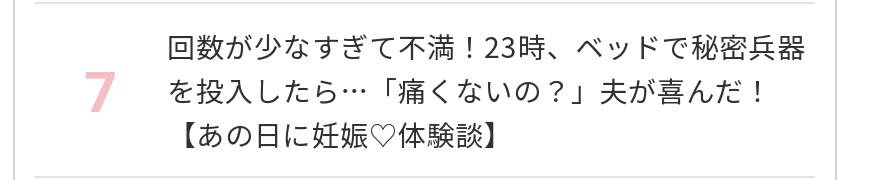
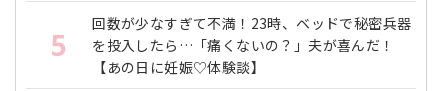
- 7 を投入したら…「痛くないの？」夫が喜んだ！
+ 5 を投入したら…「痛くないの？」夫が喜んだ！
